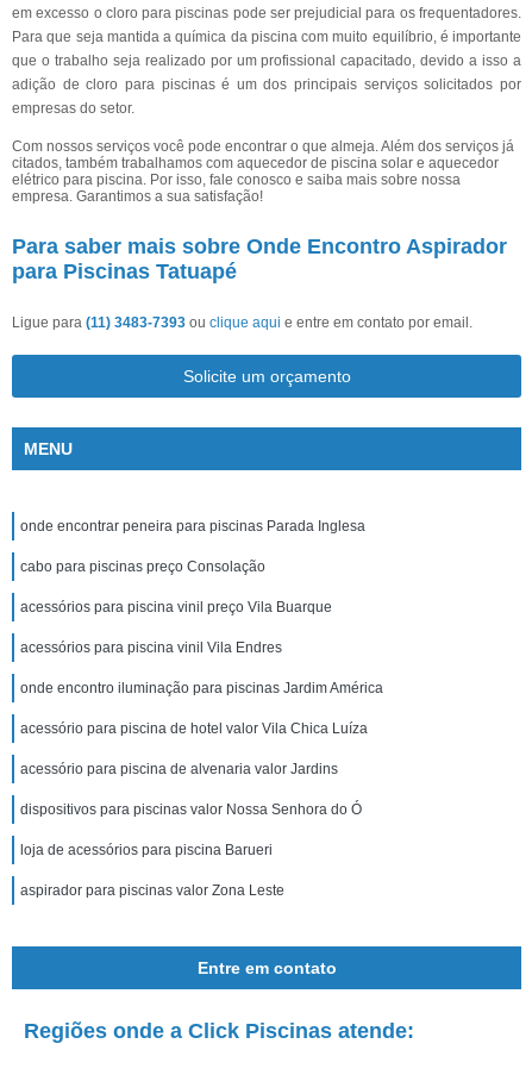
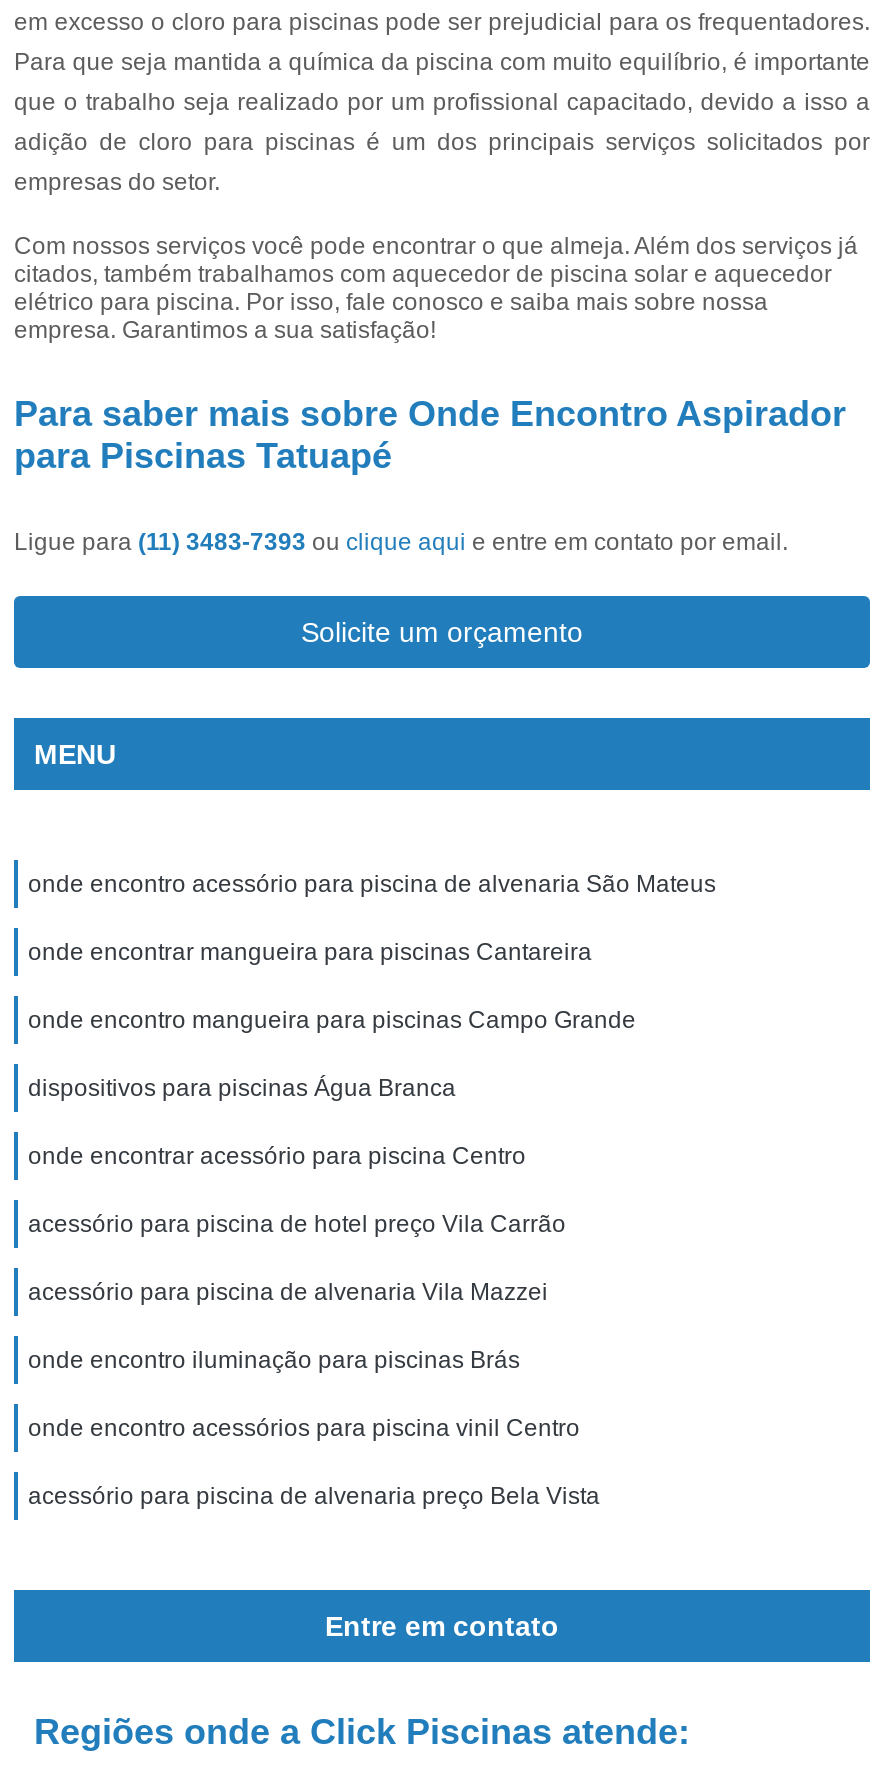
- onde encontrar peneira para piscinas Parada Inglesa
+ onde encontro acessório para piscina de alvenaria São Mateus

- cabo para piscinas preço Consolação
+ onde encontrar mangueira para piscinas Cantareira

- acessórios para piscina vinil preço Vila Buarque
+ onde encontro mangueira para piscinas Campo Grande

- acessórios para piscina vinil Vila Endres
+ dispositivos para piscinas Água Branca

- onde encontro iluminação para piscinas Jardim América
+ onde encontrar acessório para piscina Centro

- acessório para piscina de hotel valor Vila Chica Luíza
+ acessório para piscina de hotel preço Vila Carrão

- acessório para piscina de alvenaria valor Jardins
+ acessório para piscina de alvenaria Vila Mazzei

- dispositivos para piscinas valor Nossa Senhora do Ó
+ onde encontro iluminação para piscinas Brás

- loja de acessórios para piscina Barueri
+ onde encontro acessórios para piscina vinil Centro

- aspirador para piscinas valor Zona Leste
+ acessório para piscina de alvenaria preço Bela Vista
